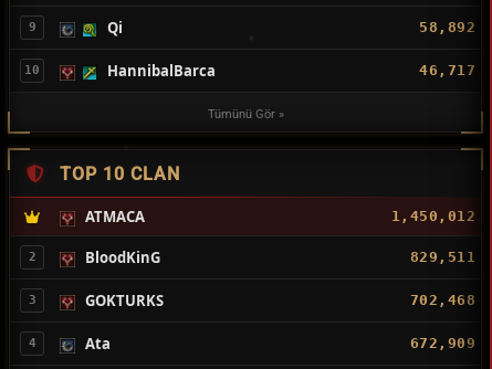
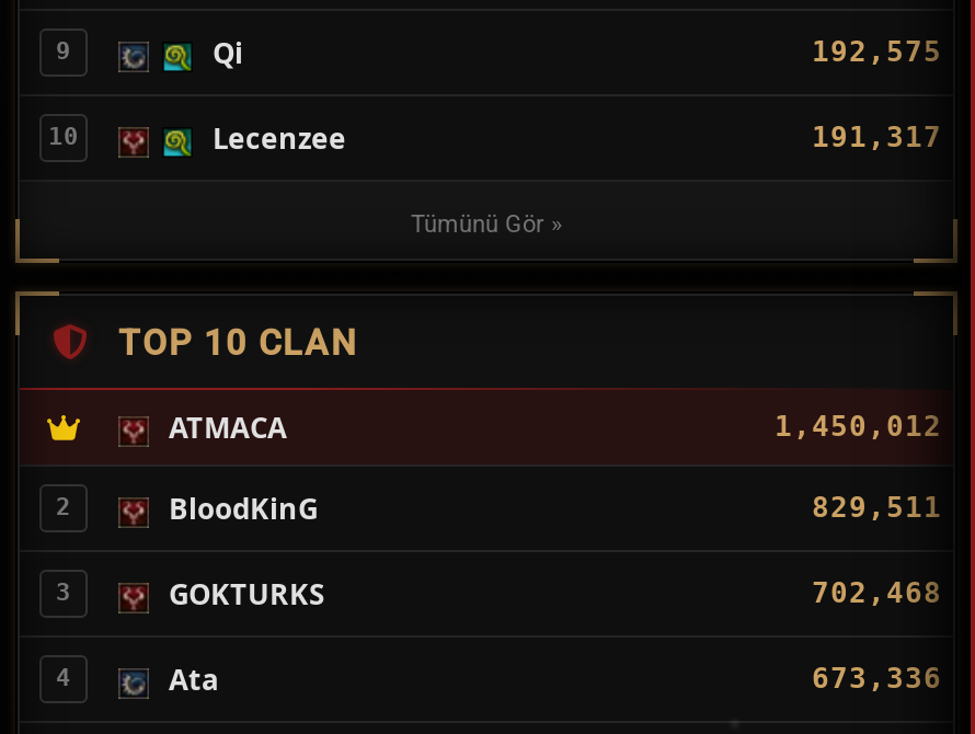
- 58,892
+ 192,575

- HannibalBarca
- 46,717
+ Lecenzee
+ 191,317

- 672,909
+ 673,336
